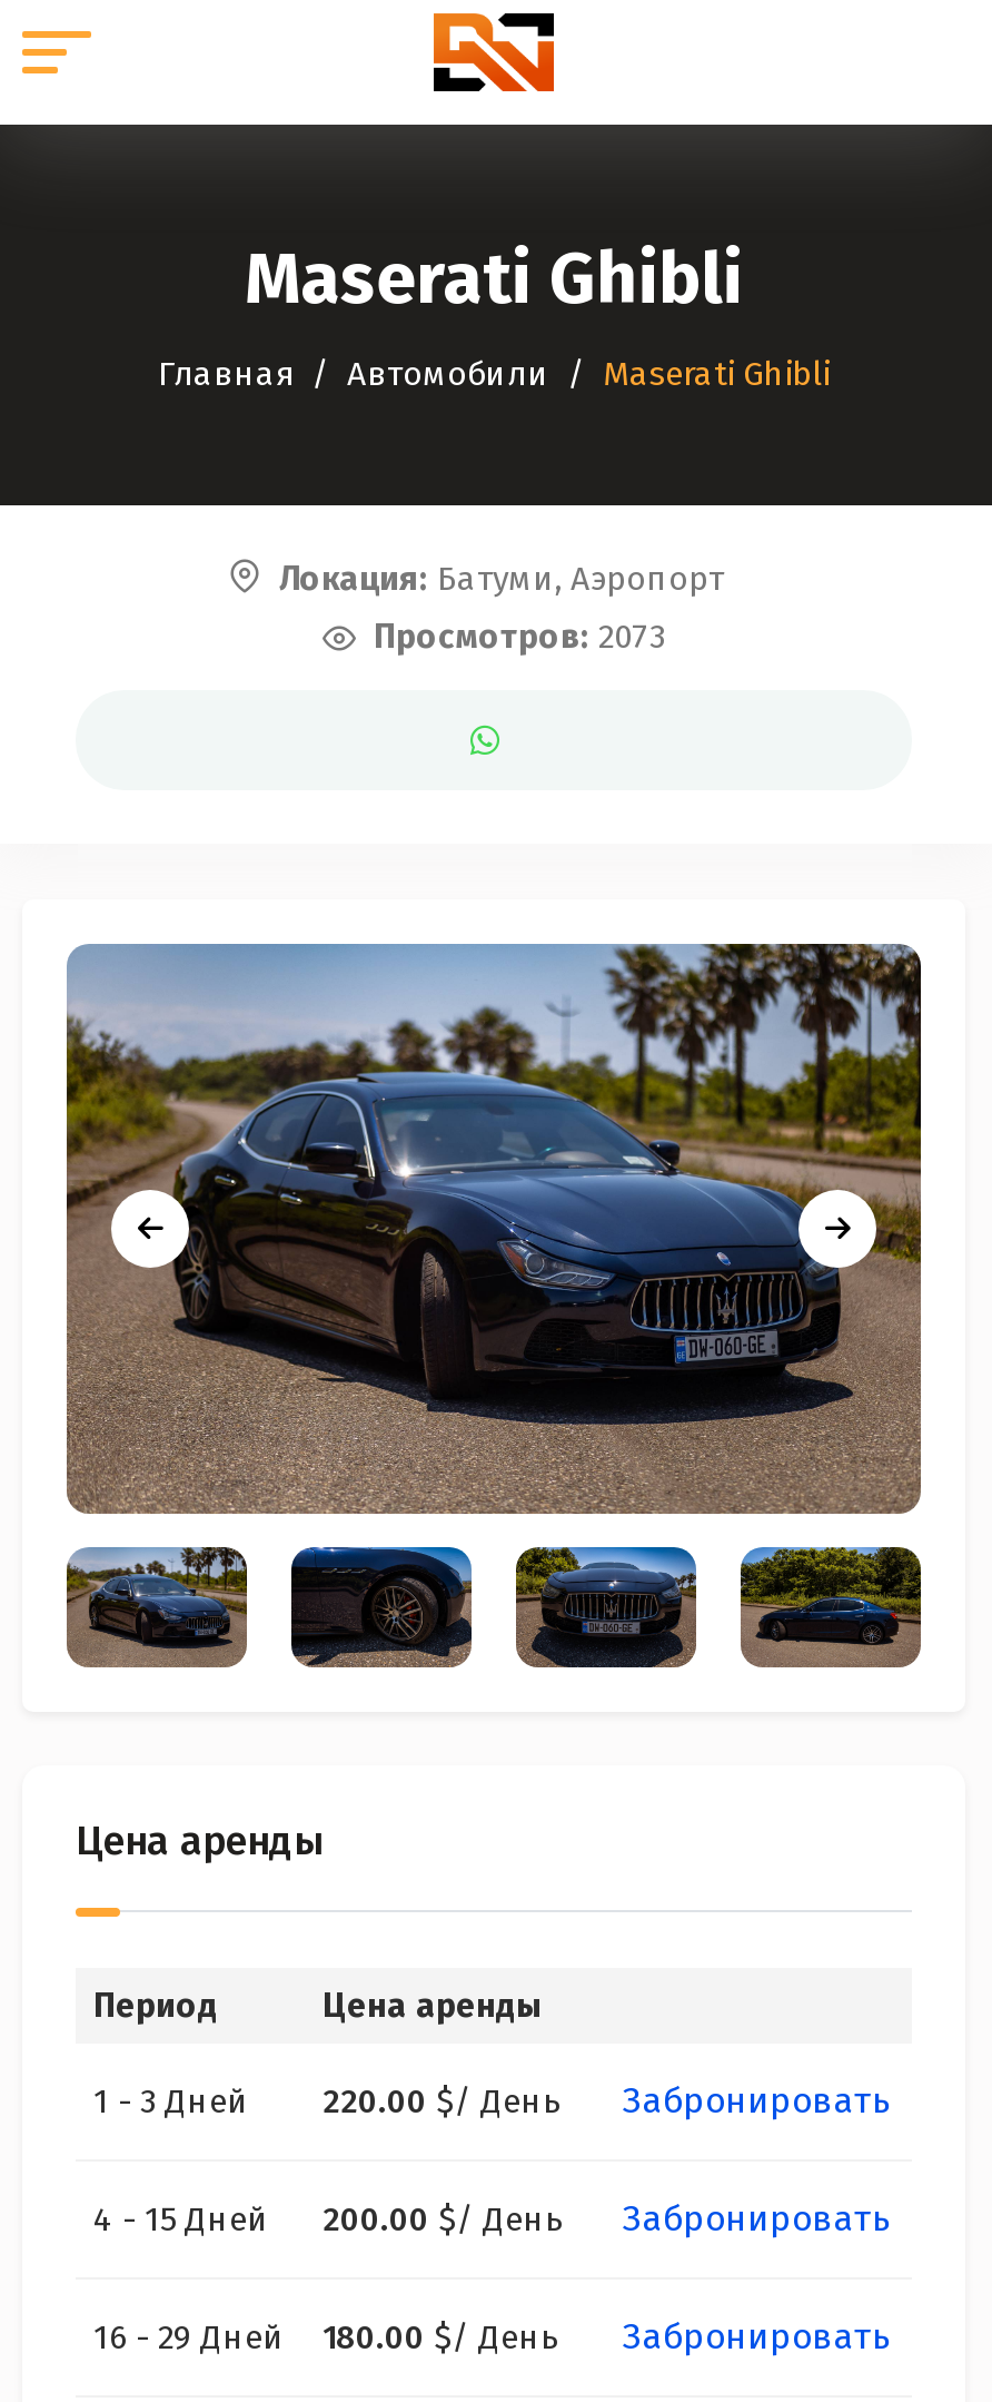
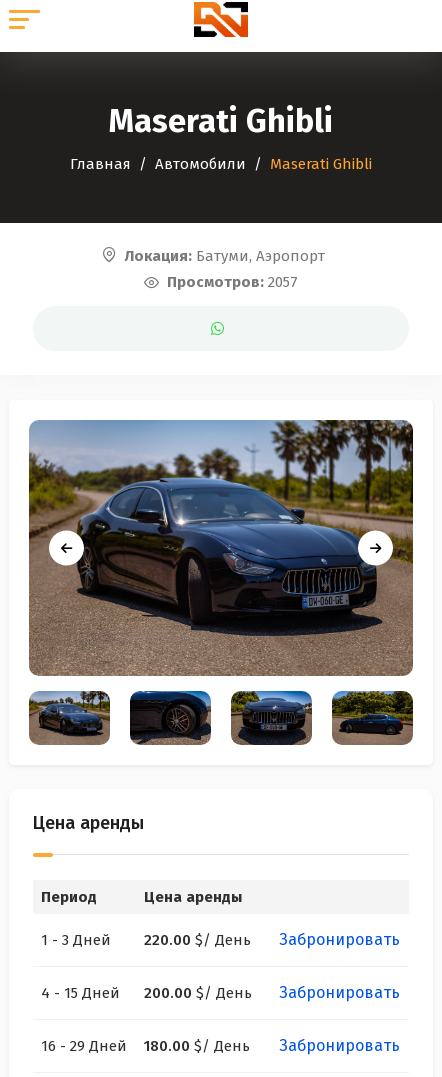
- Просмотров: 2073
+ Просмотров: 2057
